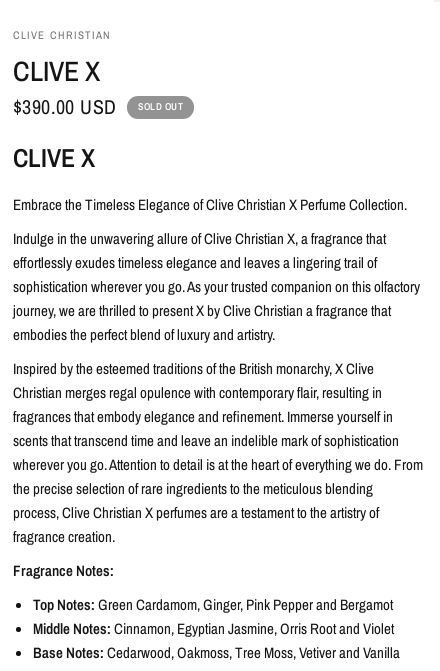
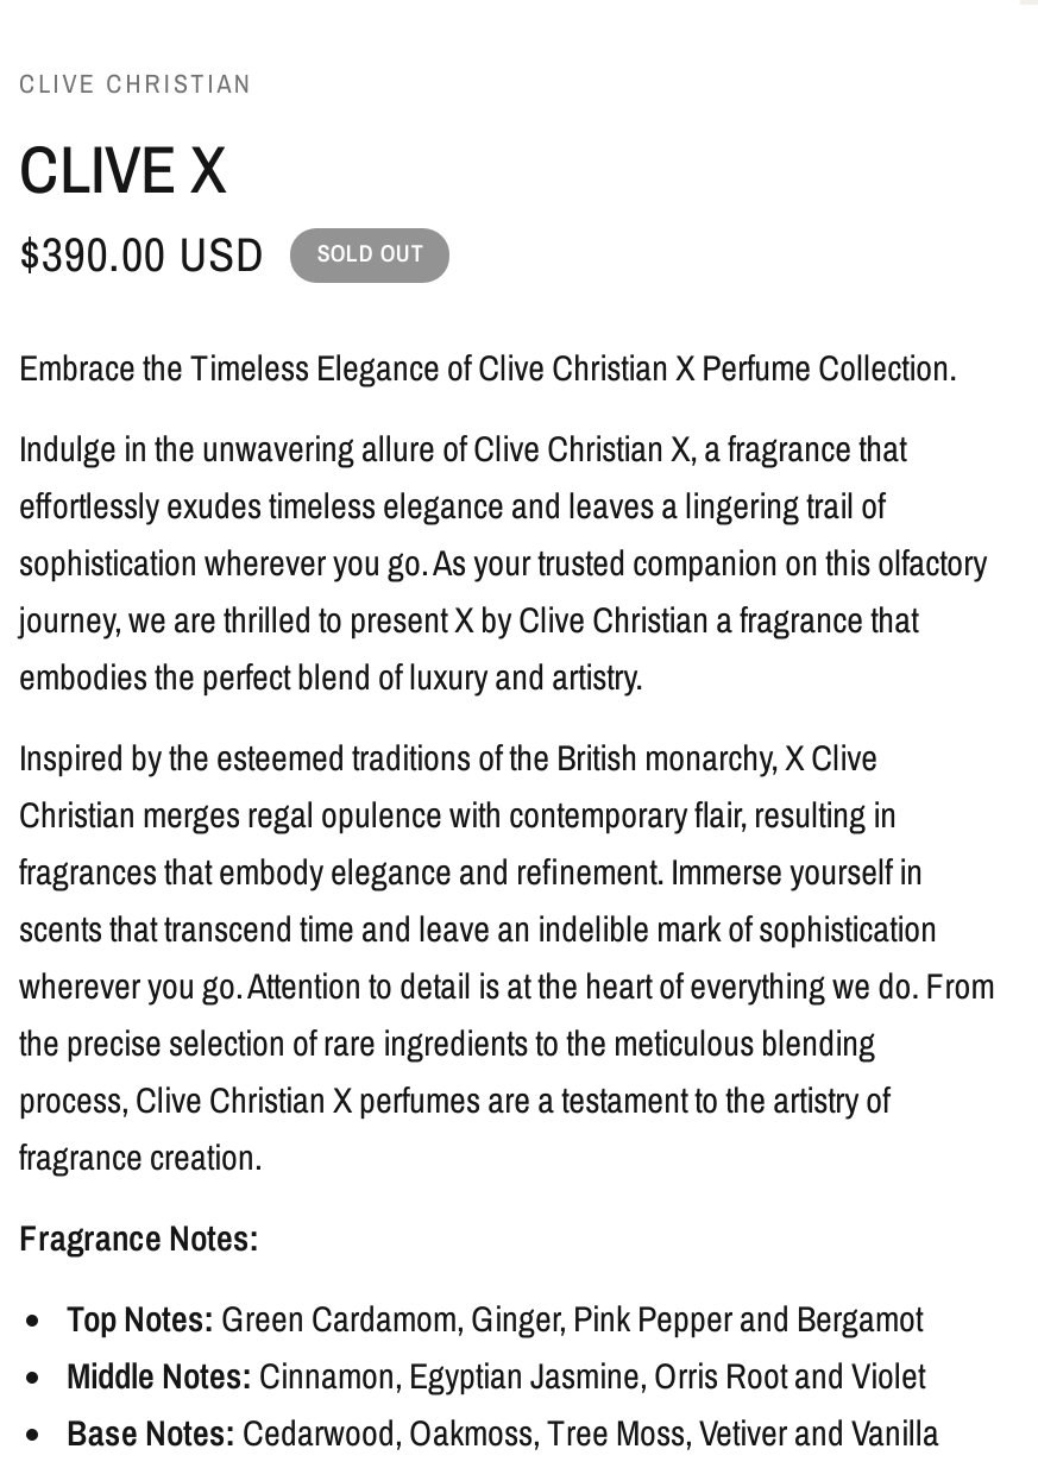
- CLIVE X
